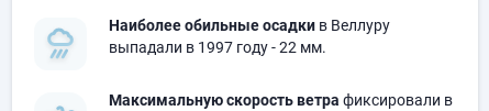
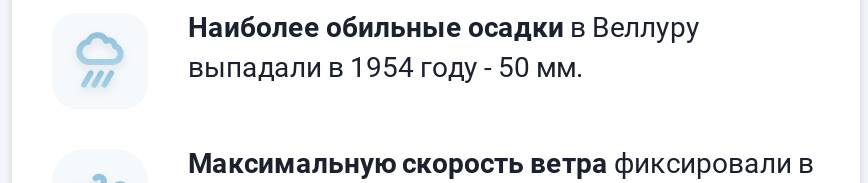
- выпадали в 1997 году - 22 мм.
+ выпадали в 1954 году - 50 мм.
